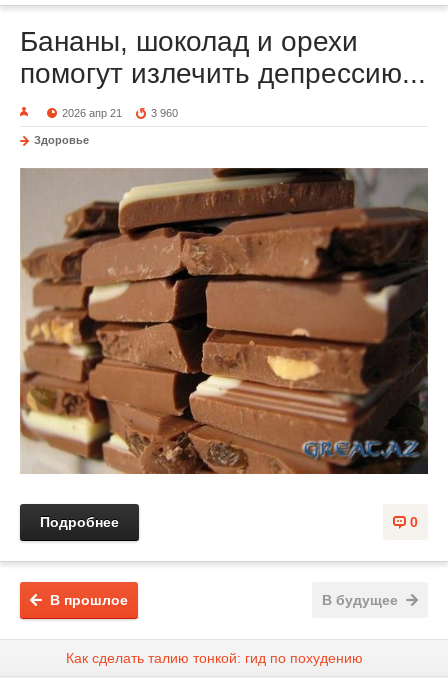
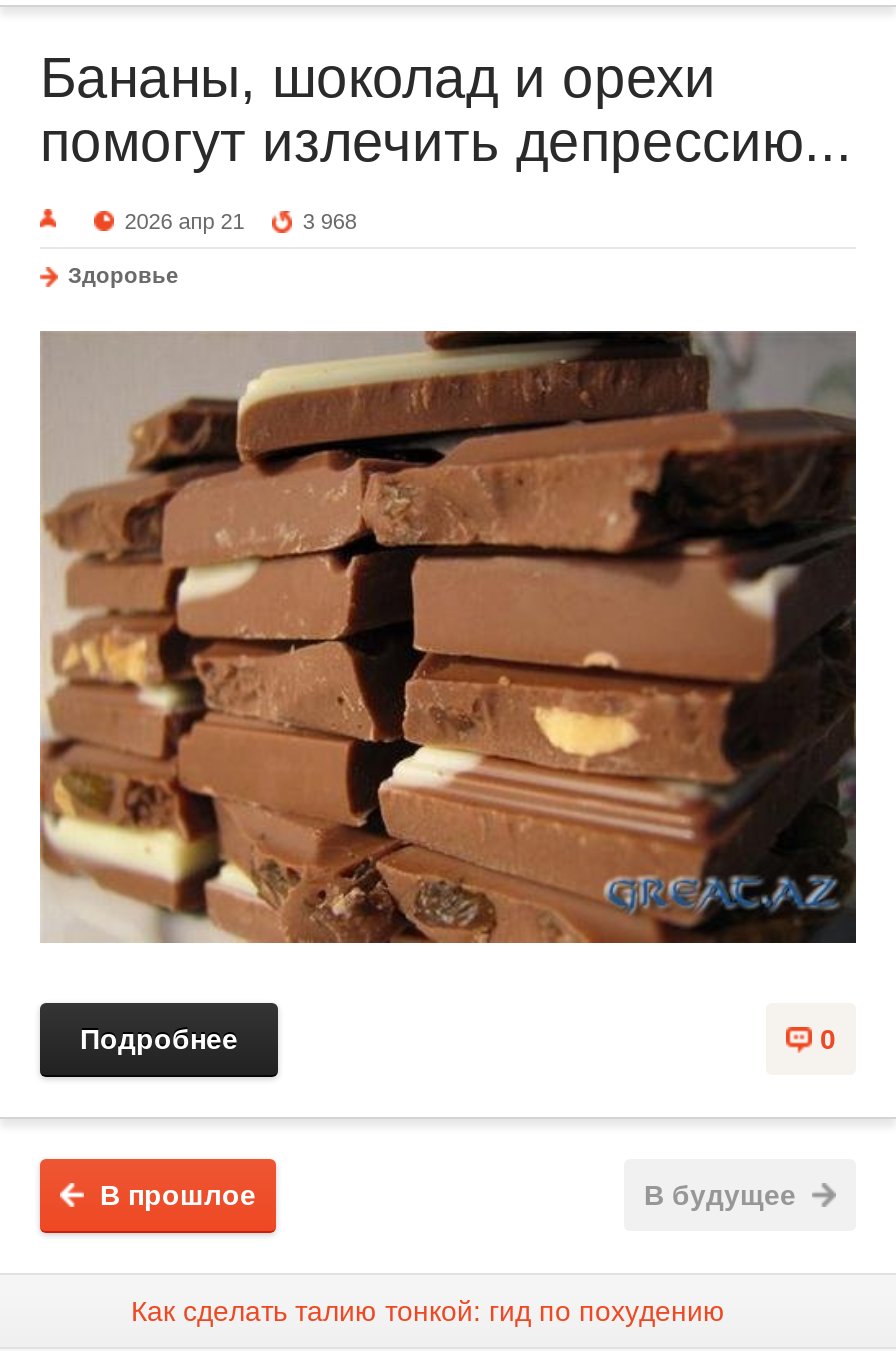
- 3 960
+ 3 968
